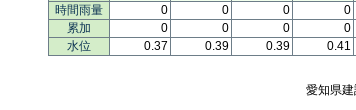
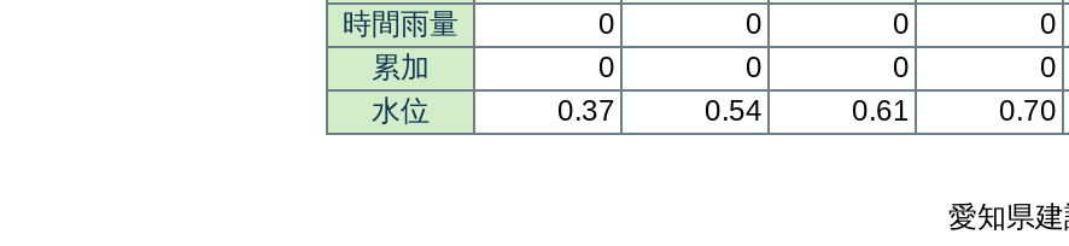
- 0.39
+ 0.54

- 0.39
+ 0.61

- 0.41
+ 0.70
